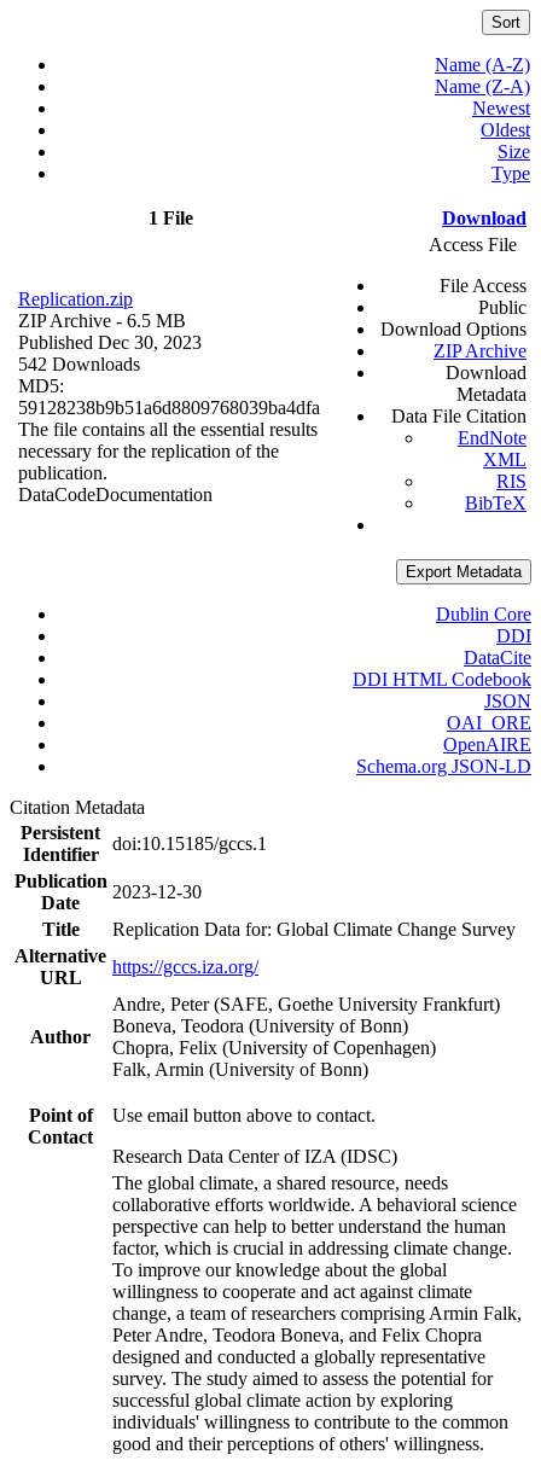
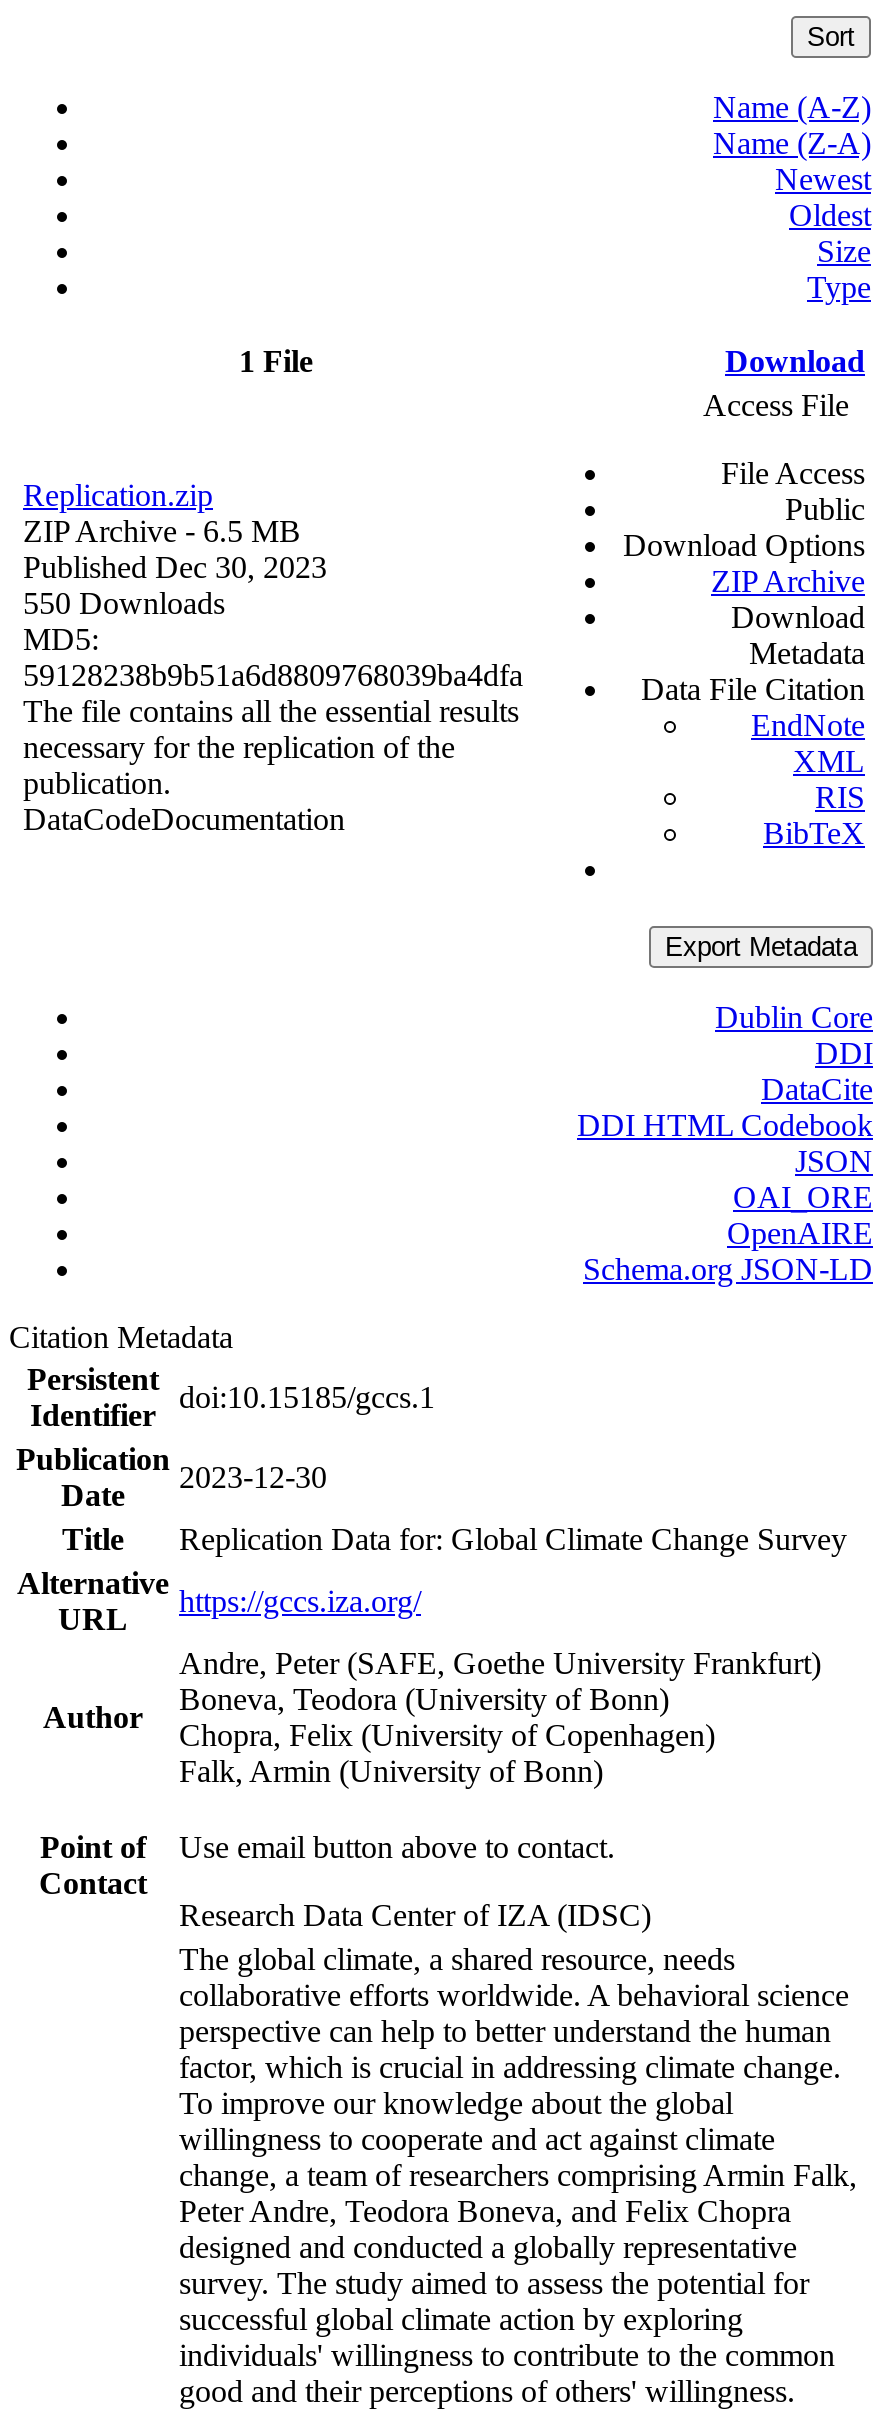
- 542 Downloads
+ 550 Downloads
